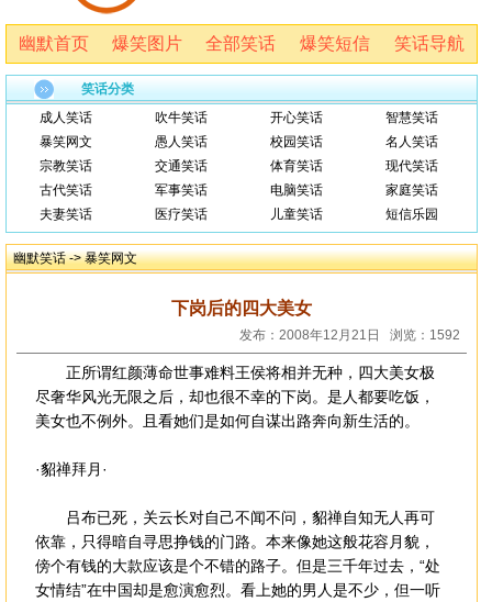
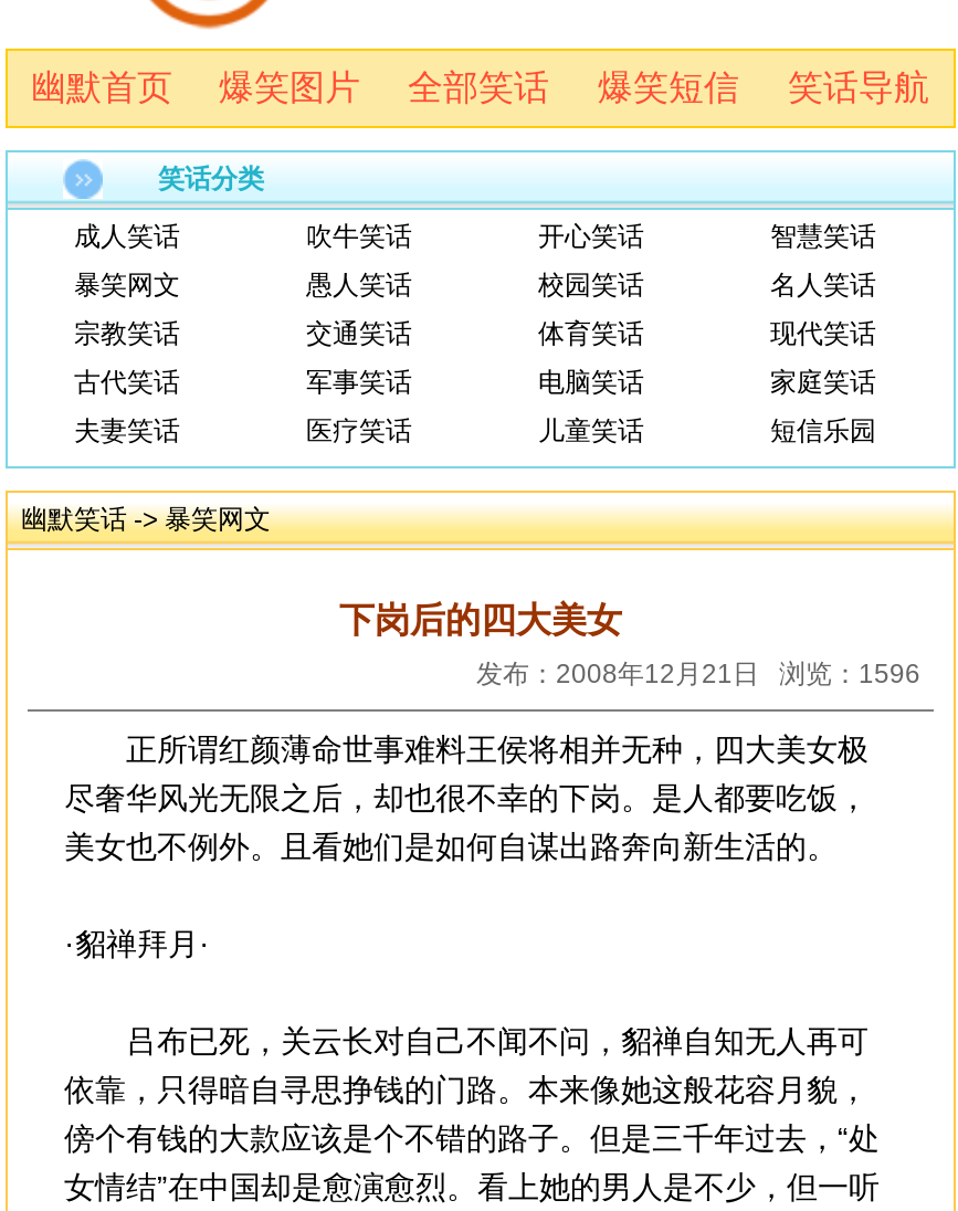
- 发布：2008年12月21日 浏览：1592
+ 发布：2008年12月21日 浏览：1596
